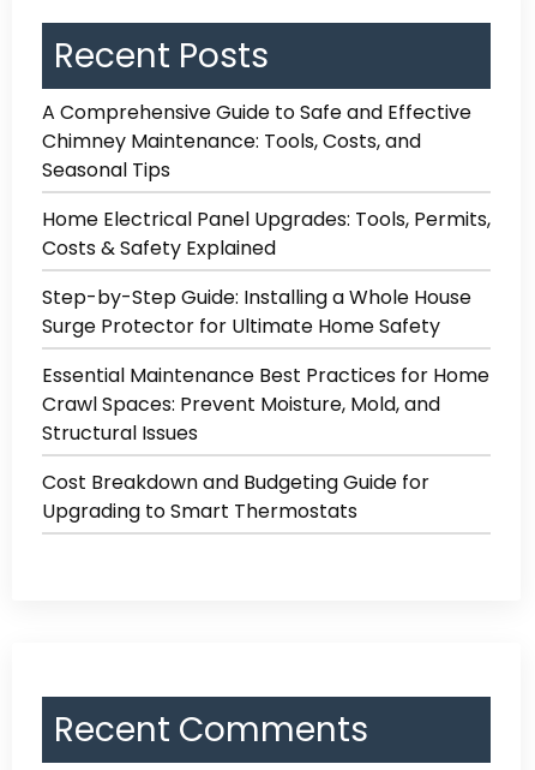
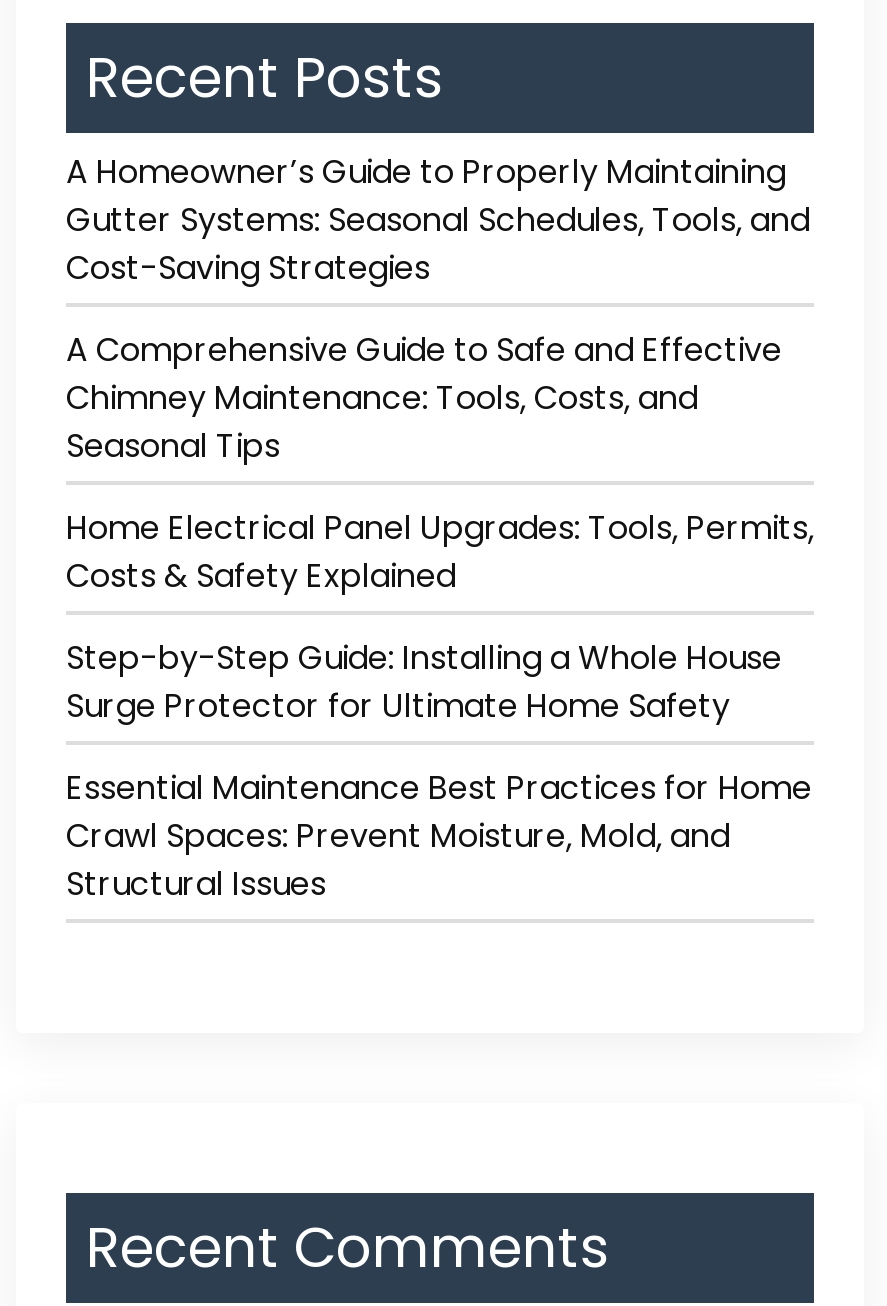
+ A Homeowner’s Guide to Properly Maintaining
+ Gutter Systems: Seasonal Schedules, Tools, and
+ Cost-Saving Strategies

moved down: A Comprehensive Guide to Safe and Effective | Chimney Maintenance: Tools, Costs, and | Seasonal Tips | ... | Crawl Spaces: Prevent Moisture, Mold, and | Structural Issues

- Cost Breakdown and Budgeting Guide for
- Upgrading to Smart Thermostats
